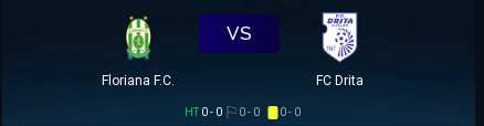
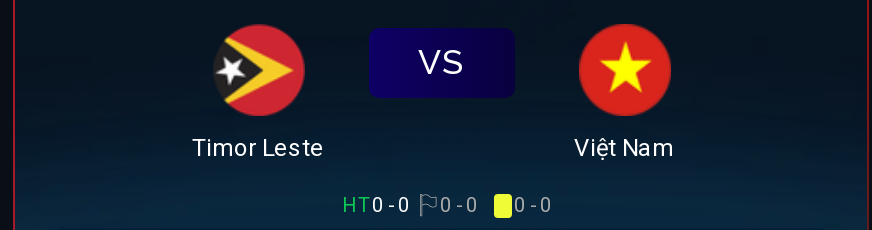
- [image]
- Floriana F.C.
+ [image]
+ Timor Leste

- [image]
- FC Drita
+ [image]
+ Việt Nam
